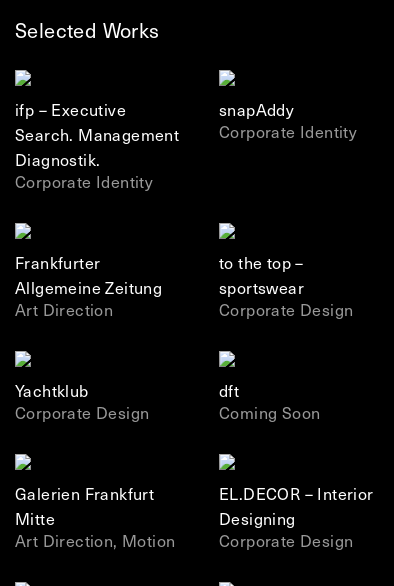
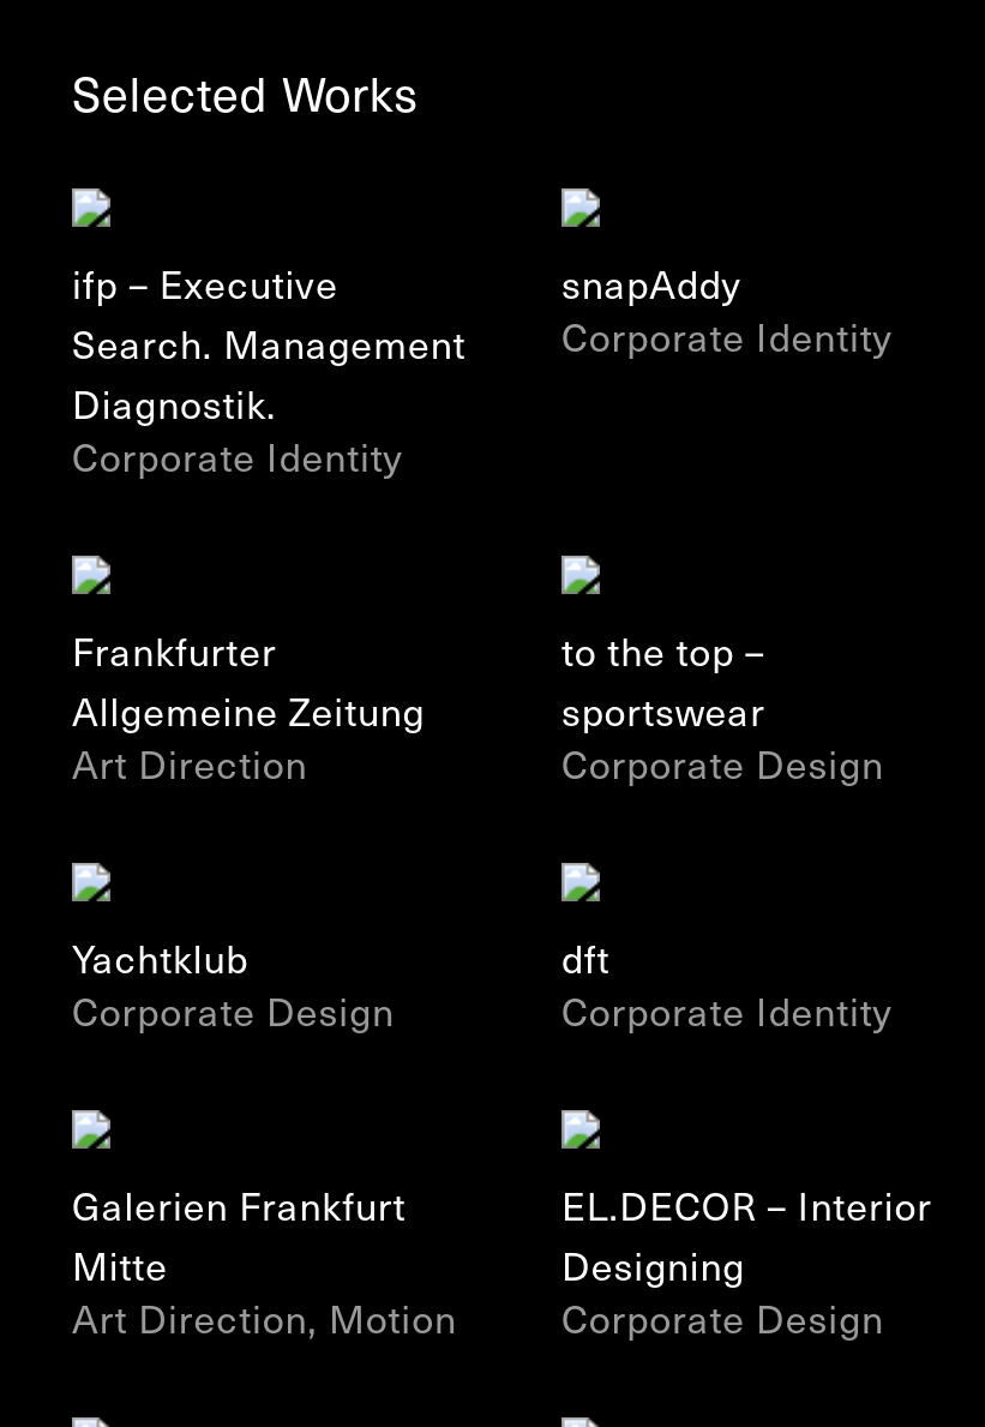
- Coming Soon
+ Corporate Identity
